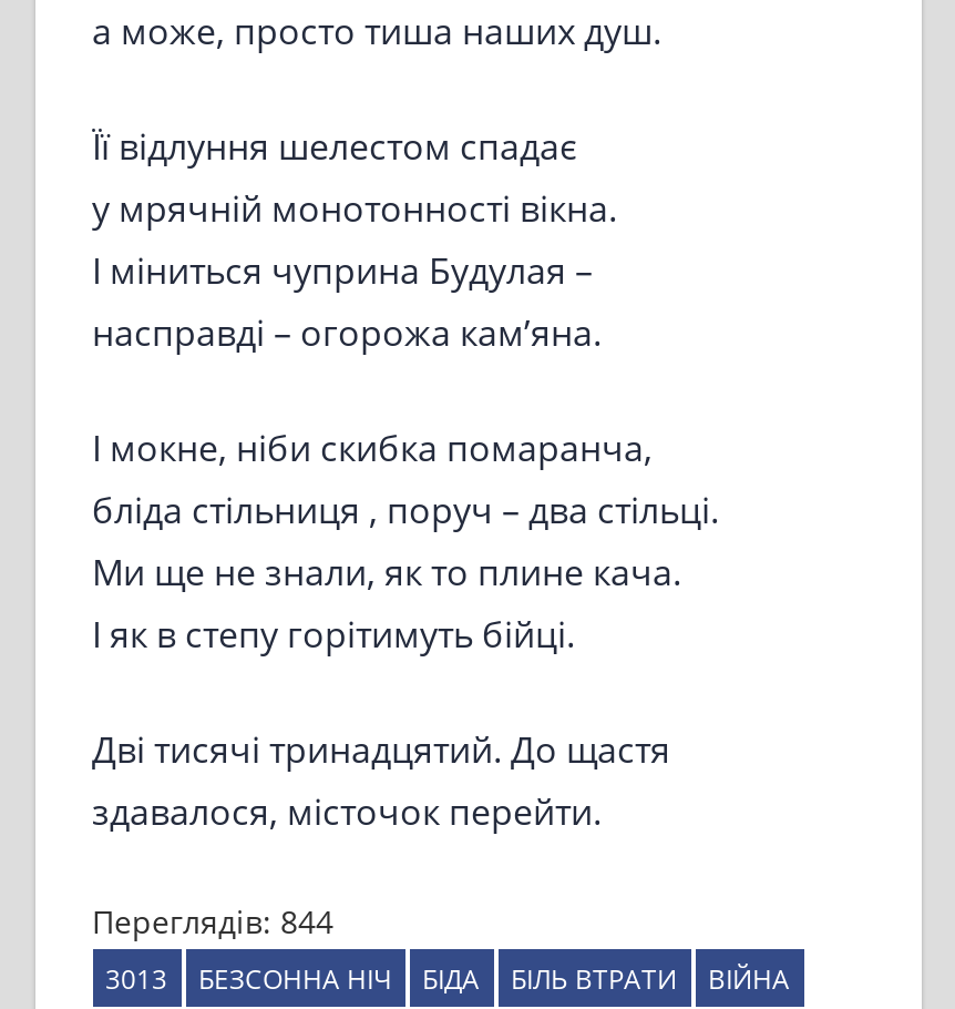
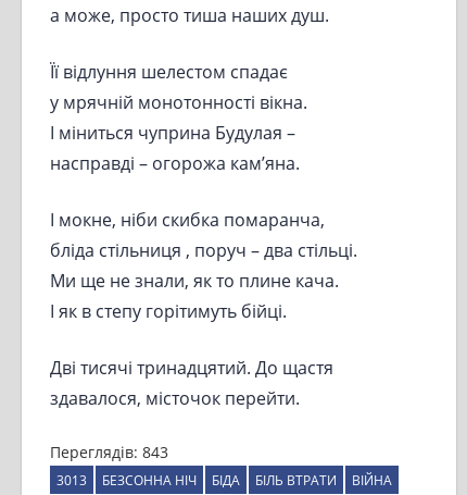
- Переглядів: 844
+ Переглядів: 843
